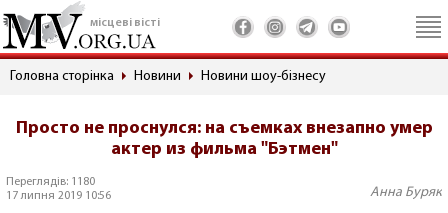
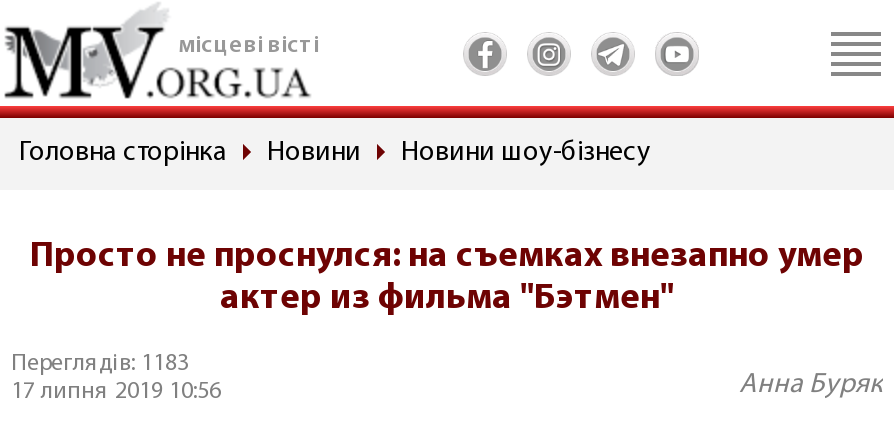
- Переглядів: 1180
+ Переглядів: 1183
